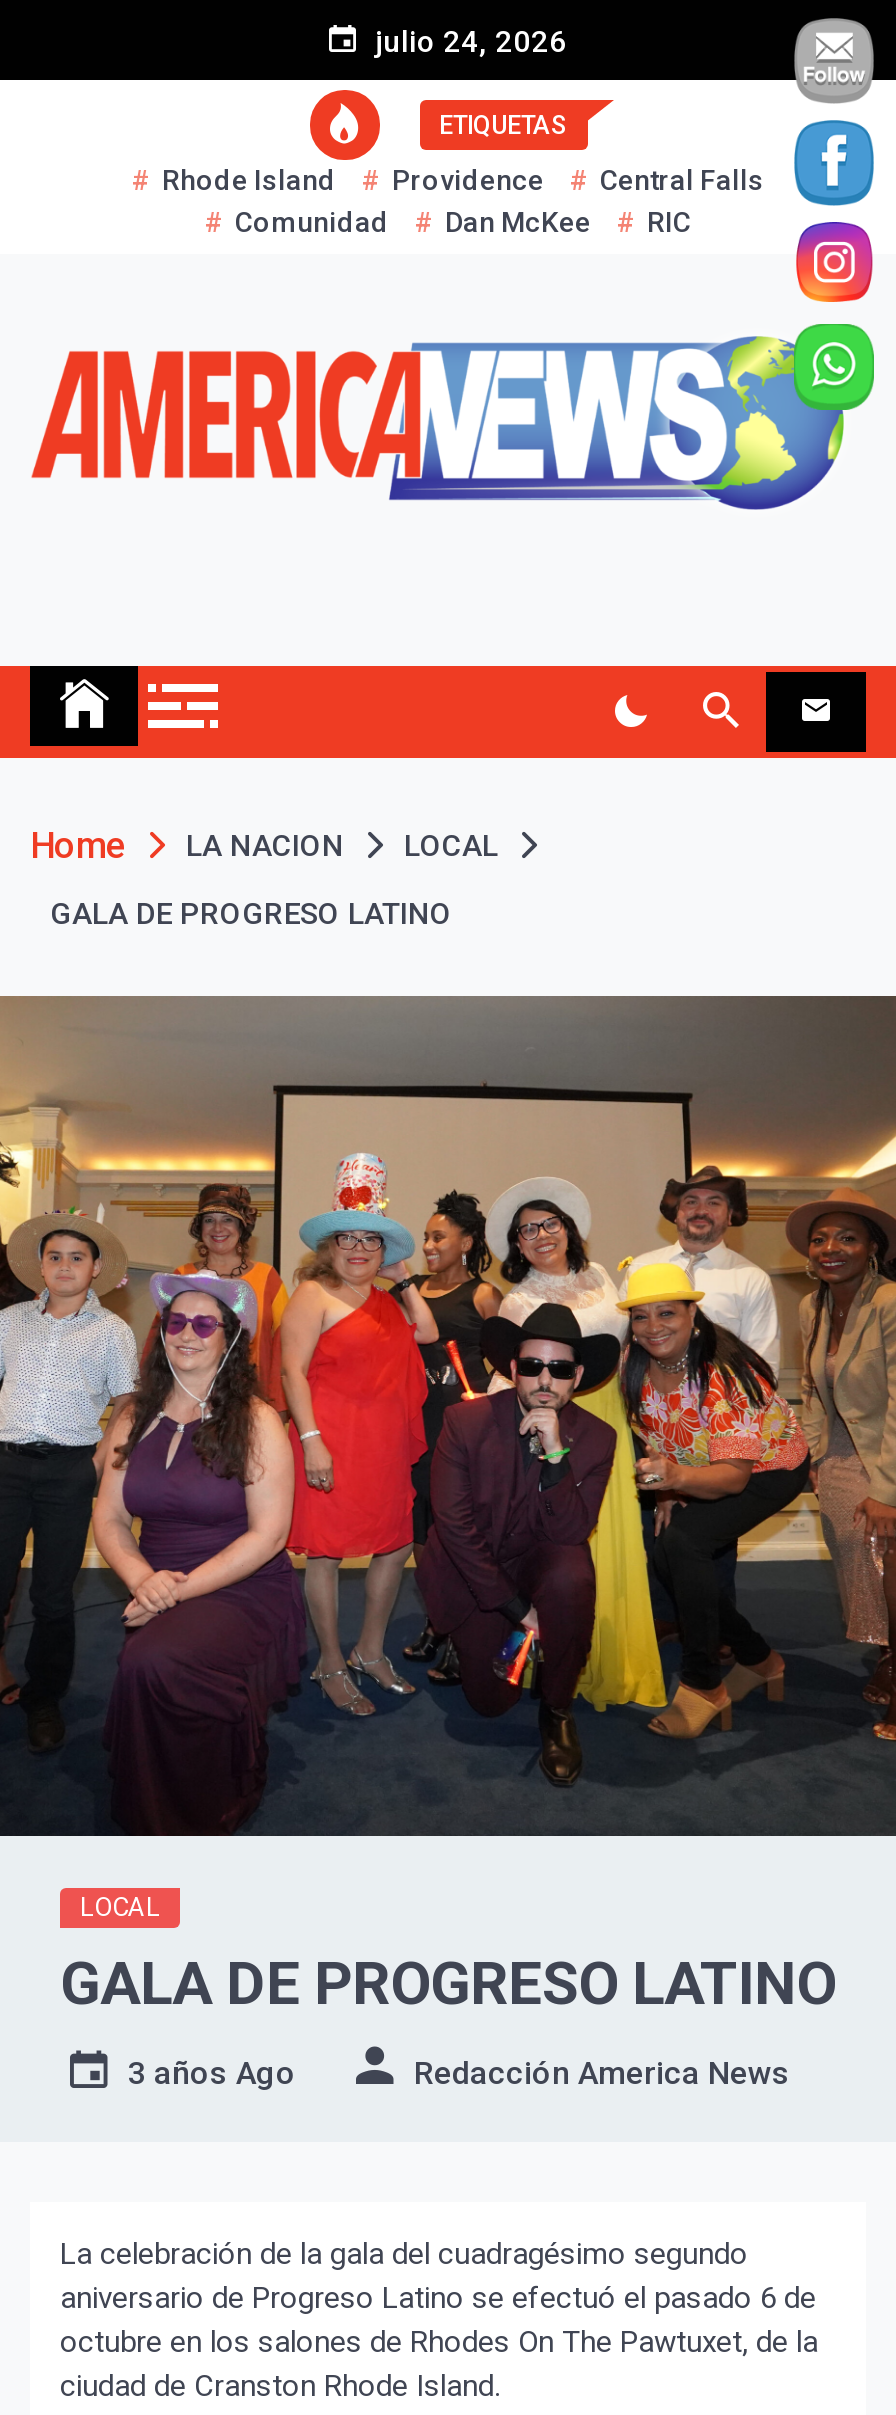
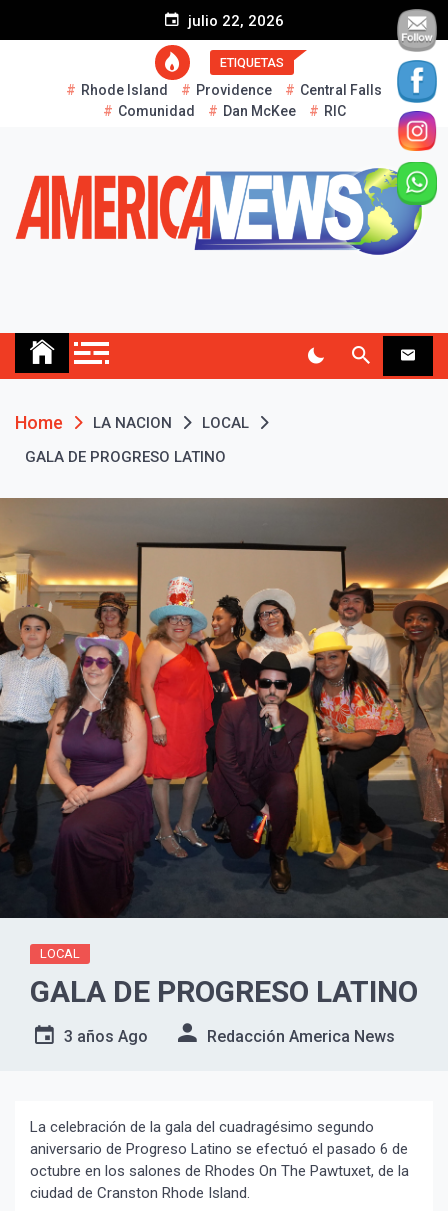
- julio 24, 2026
+ julio 22, 2026
